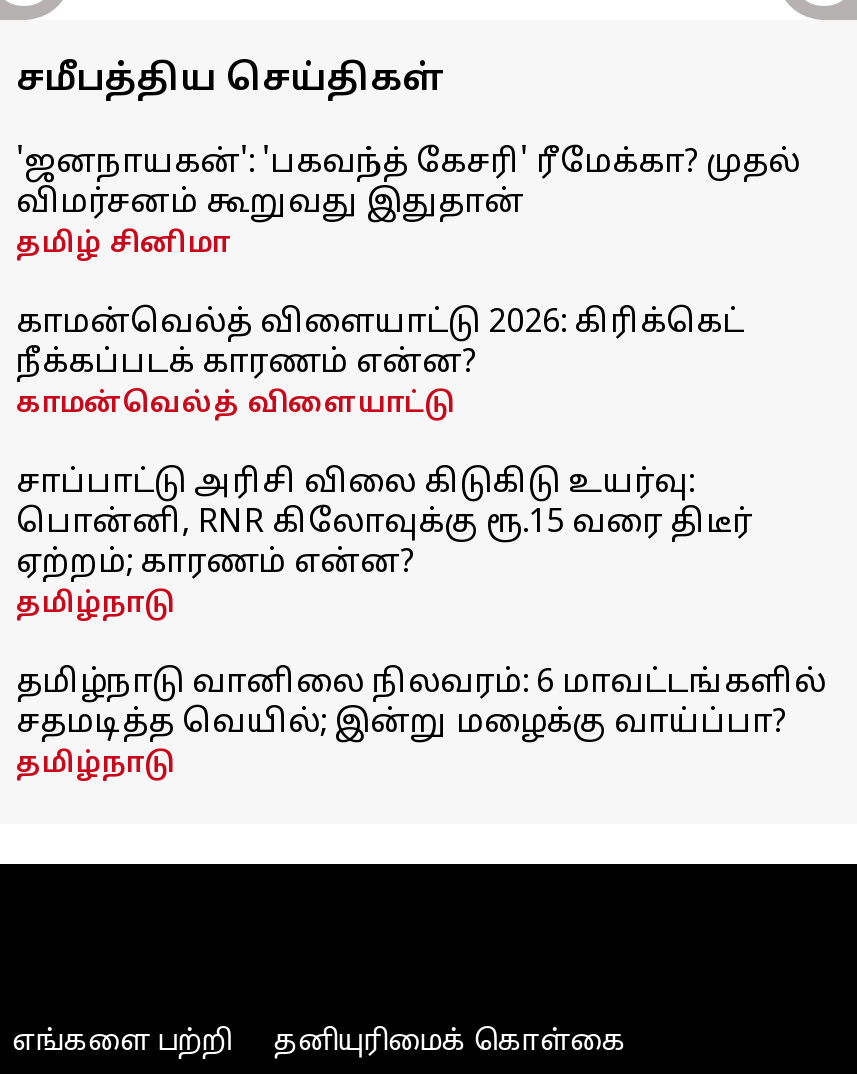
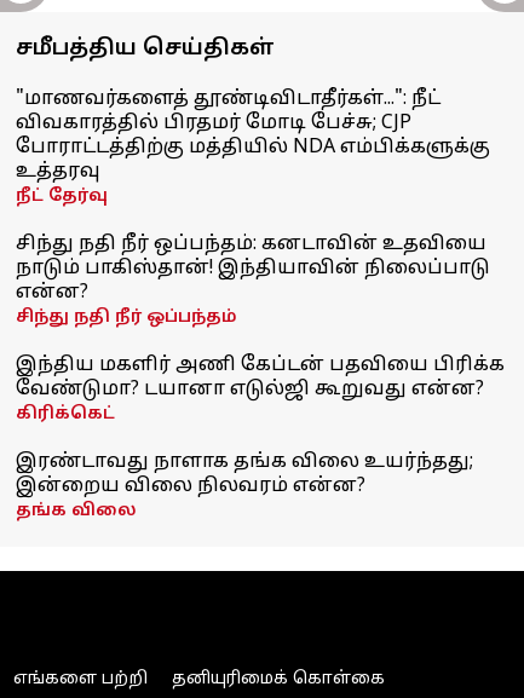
- 'ஜனநாயகன்': 'பகவந்த் கேசரி' ரீமேக்கா? முதல்
- விமர்சனம் கூறுவது இதுதான்
- தமிழ் சினிமா
+ "மாணவர்களைத் தூண்டிவிடாதீர்கள்...": நீட்
+ விவகாரத்தில் பிரதமர் மோடி பேச்சு; CJP
+ போராட்டத்திற்கு மத்தியில் NDA எம்பிக்களுக்கு
+ உத்தரவு
+ நீட் தேர்வு

- காமன்வெல்த் விளையாட்டு 2026: கிரிக்கெட்
- நீக்கப்படக் காரணம் என்ன?
- காமன்வெல்த் விளையாட்டு
+ சிந்து நதி நீர் ஒப்பந்தம்: கனடாவின் உதவியை
+ நாடும் பாகிஸ்தான்! இந்தியாவின் நிலைப்பாடு
+ என்ன?
+ சிந்து நதி நீர் ஒப்பந்தம்

- சாப்பாட்டு அரிசி விலை கிடுகிடு உயர்வு:
- பொன்னி, RNR கிலோவுக்கு ரூ.15 வரை திடீர்
- ஏற்றம்; காரணம் என்ன?
- தமிழ்நாடு
+ இந்திய மகளிர் அணி கேப்டன் பதவியை பிரிக்க
+ வேண்டுமா? டயானா எடுல்ஜி கூறுவது என்ன?
+ கிரிக்கெட்

- தமிழ்நாடு வானிலை நிலவரம்: 6 மாவட்டங்களில்
- சதமடித்த வெயில்; இன்று மழைக்கு வாய்ப்பா?
- தமிழ்நாடு
+ இரண்டாவது நாளாக தங்க விலை உயர்ந்தது;
+ இன்றைய விலை நிலவரம் என்ன?
+ தங்க விலை
